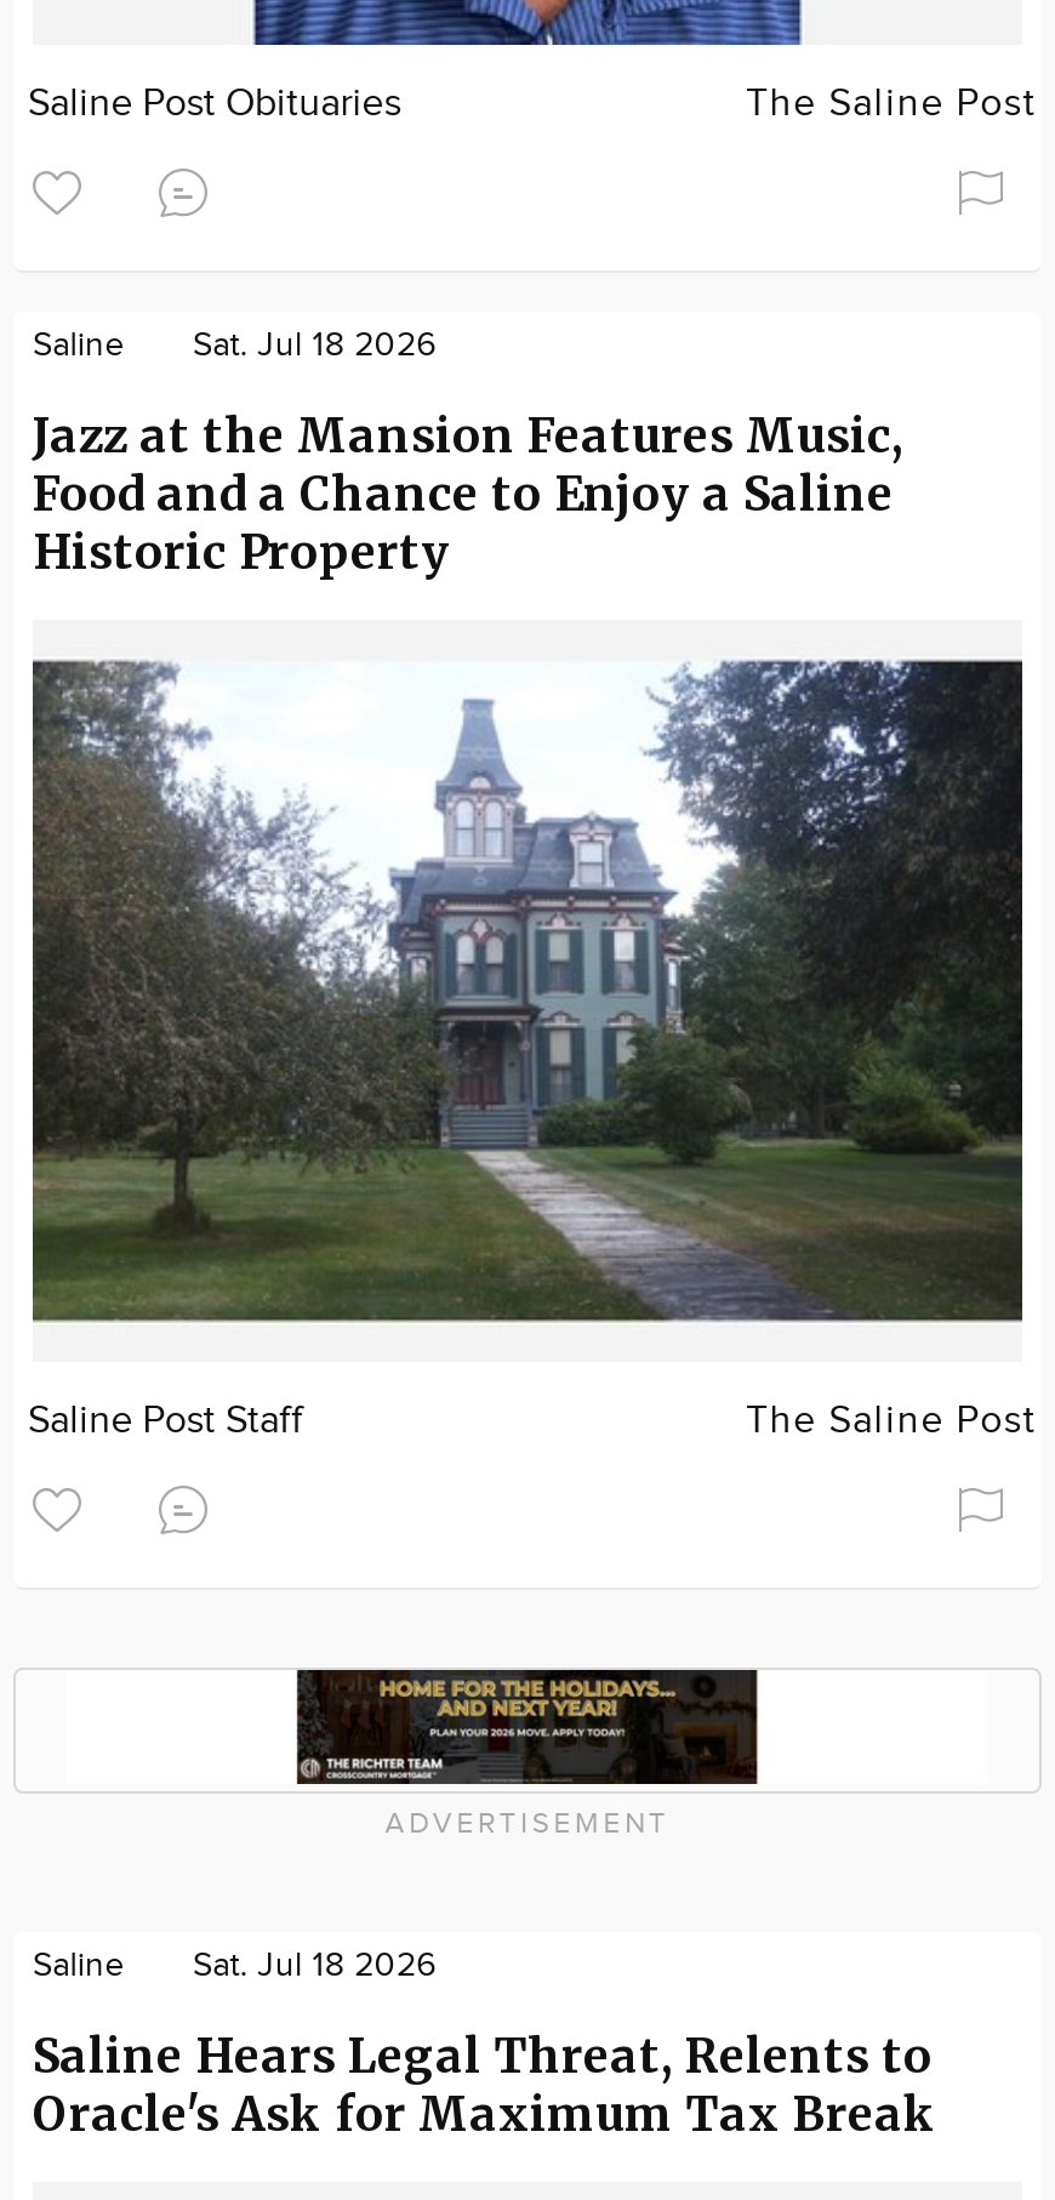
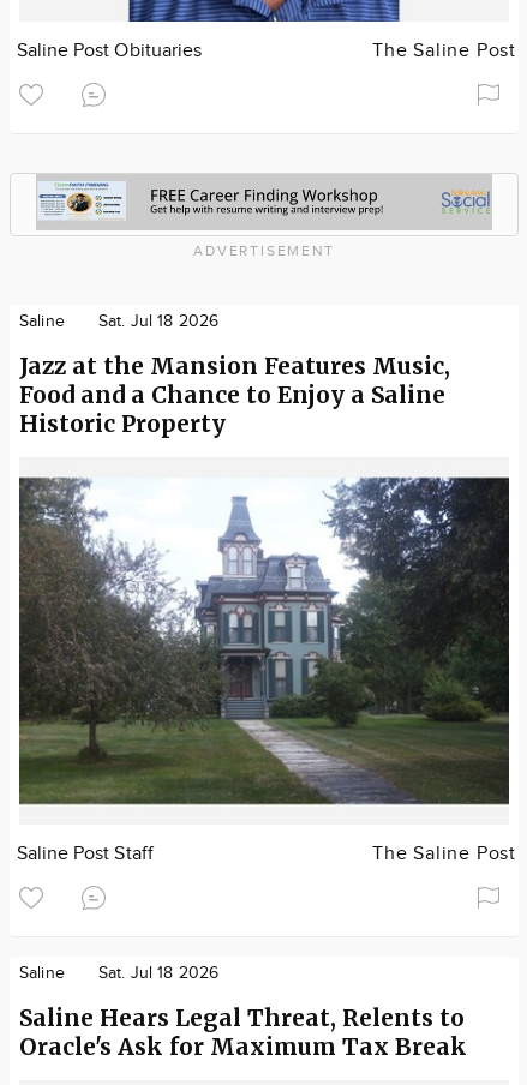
+ [image]

moved down: [image] | Saline | Sat. Jul 18 2026 | Jazz at the Mansion Features Music, | Food and a Chance to Enjoy a Saline | Historic Property | Saline Post Staff | The Saline Post

- [image]

moved up: ADVERTISEMENT
